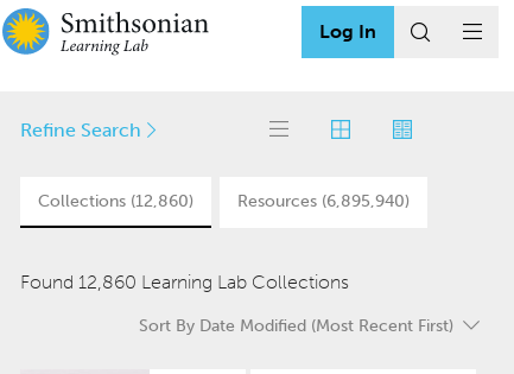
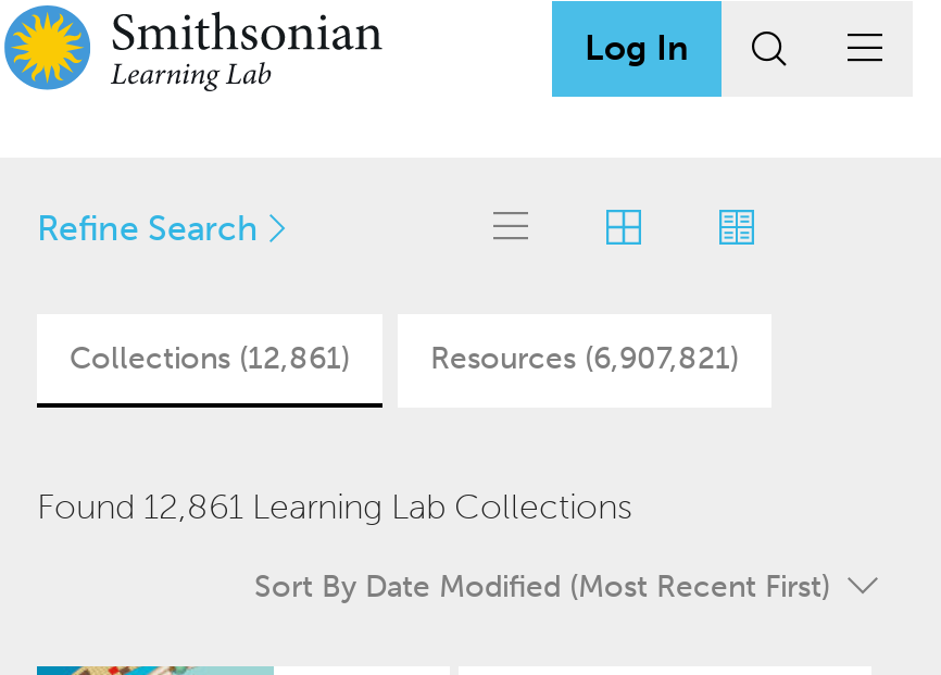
- Collections (12,860)
+ Collections (12,861)

- Resources (6,895,940)
+ Resources (6,907,821)

- Found 12,860 Learning Lab Collections
+ Found 12,861 Learning Lab Collections
